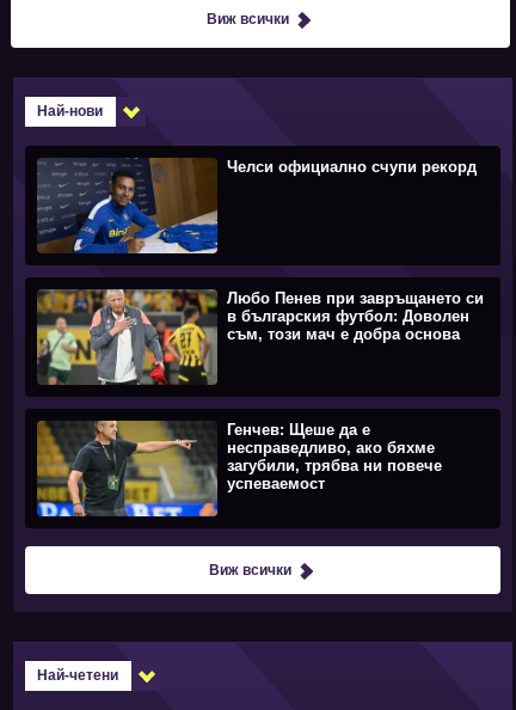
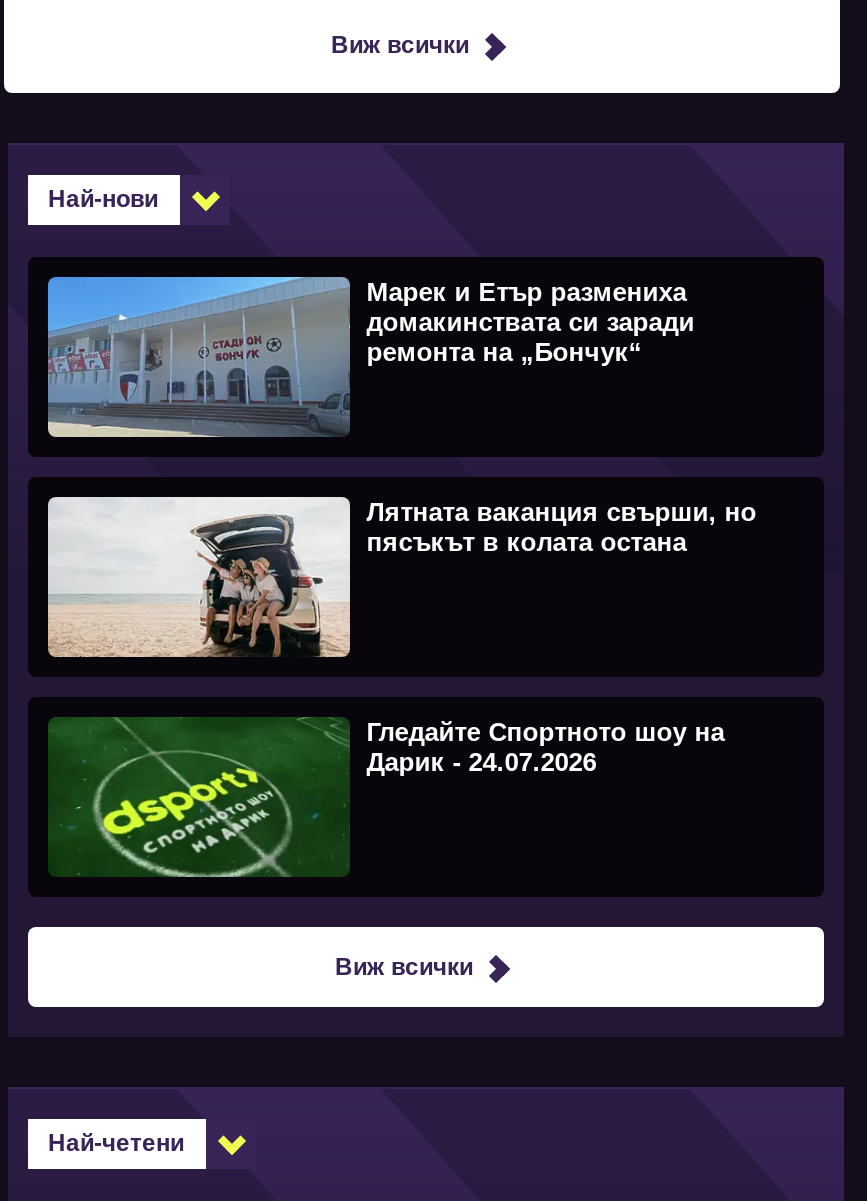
- [image]
- Челси официално счупи рекорд
+ [image]
+ Марек и Етър размениха
+ домакинствата си заради
+ ремонта на „Бончук“

- [image]
- Любо Пенев при завръщането си
- в българския футбол: Доволен
- съм, този мач е добра основа
+ [image]
+ Лятната ваканция свърши, но
+ пясъкът в колата остана

- [image]
- Генчев: Щеше да е
- несправедливо, ако бяхме
- загубили, трябва ни повече
- успеваемост
+ [image]
+ Гледайте Спортното шоу на
+ Дарик - 24.07.2026
